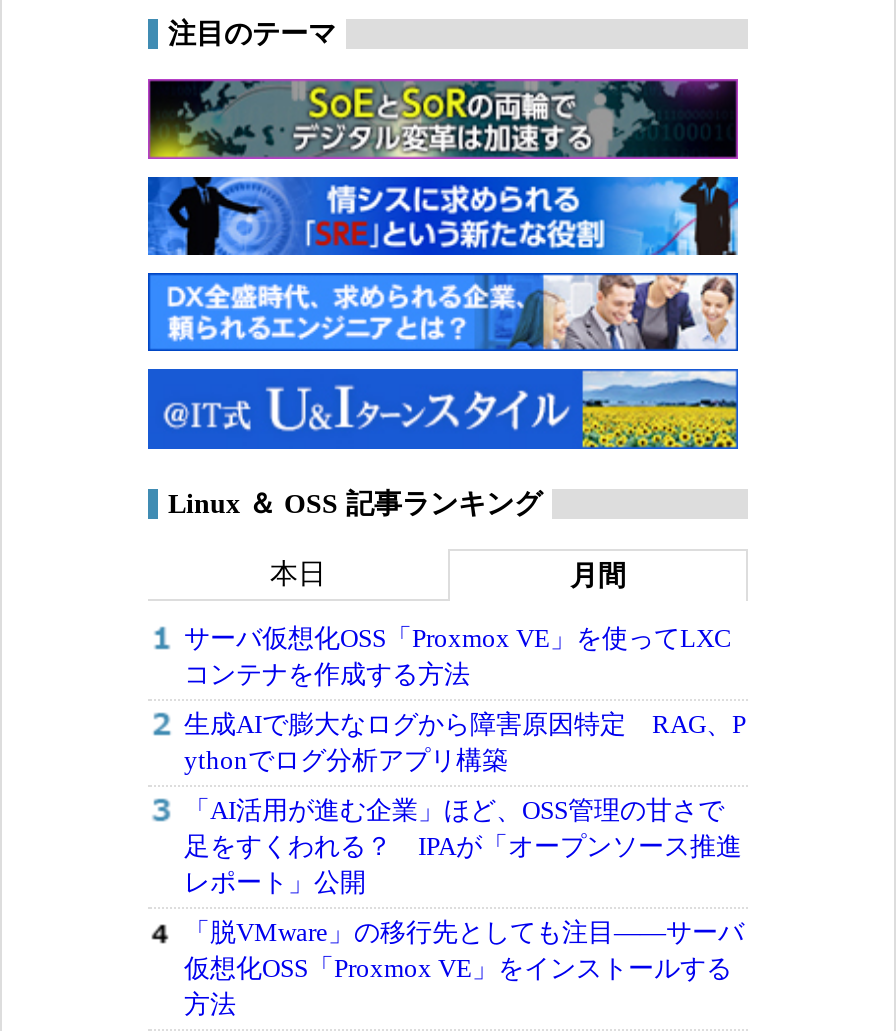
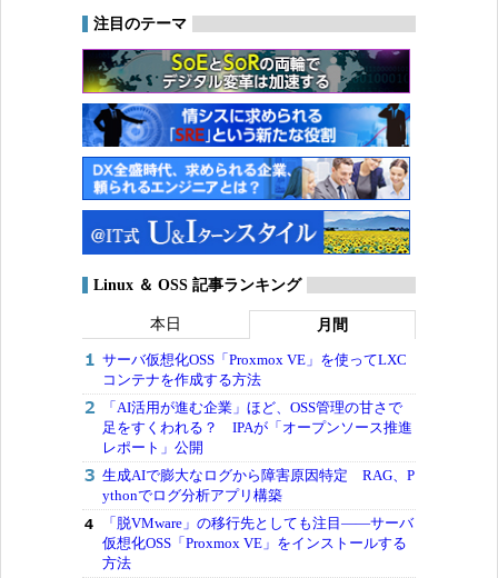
moved down: 生成AIで膨大なログから障害原因特定 RAG、P | ythonでログ分析アプリ構築

moved up: 「AI活用が進む企業」ほど、OSS管理の甘さで | 足をすくわれる？ IPAが「オープンソース推進 | レポート」公開
